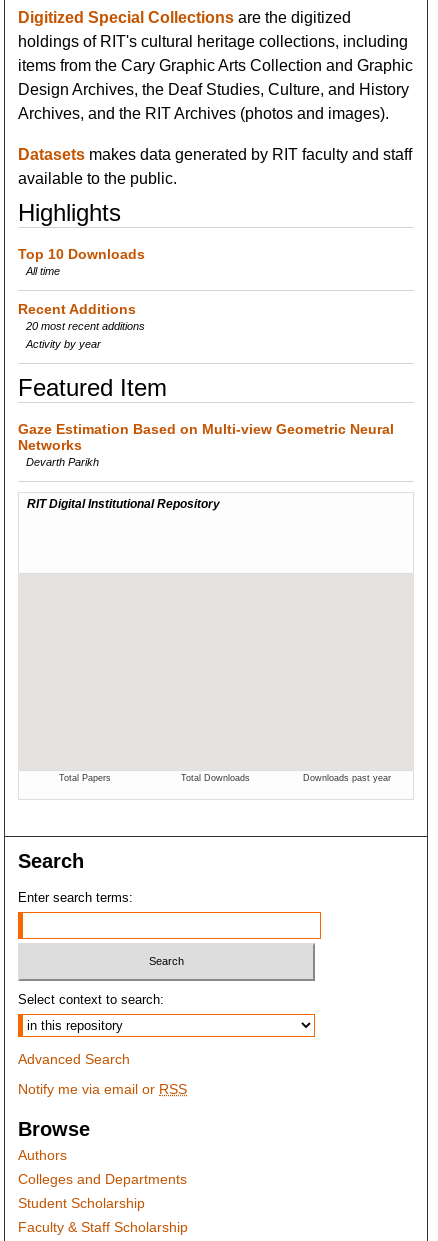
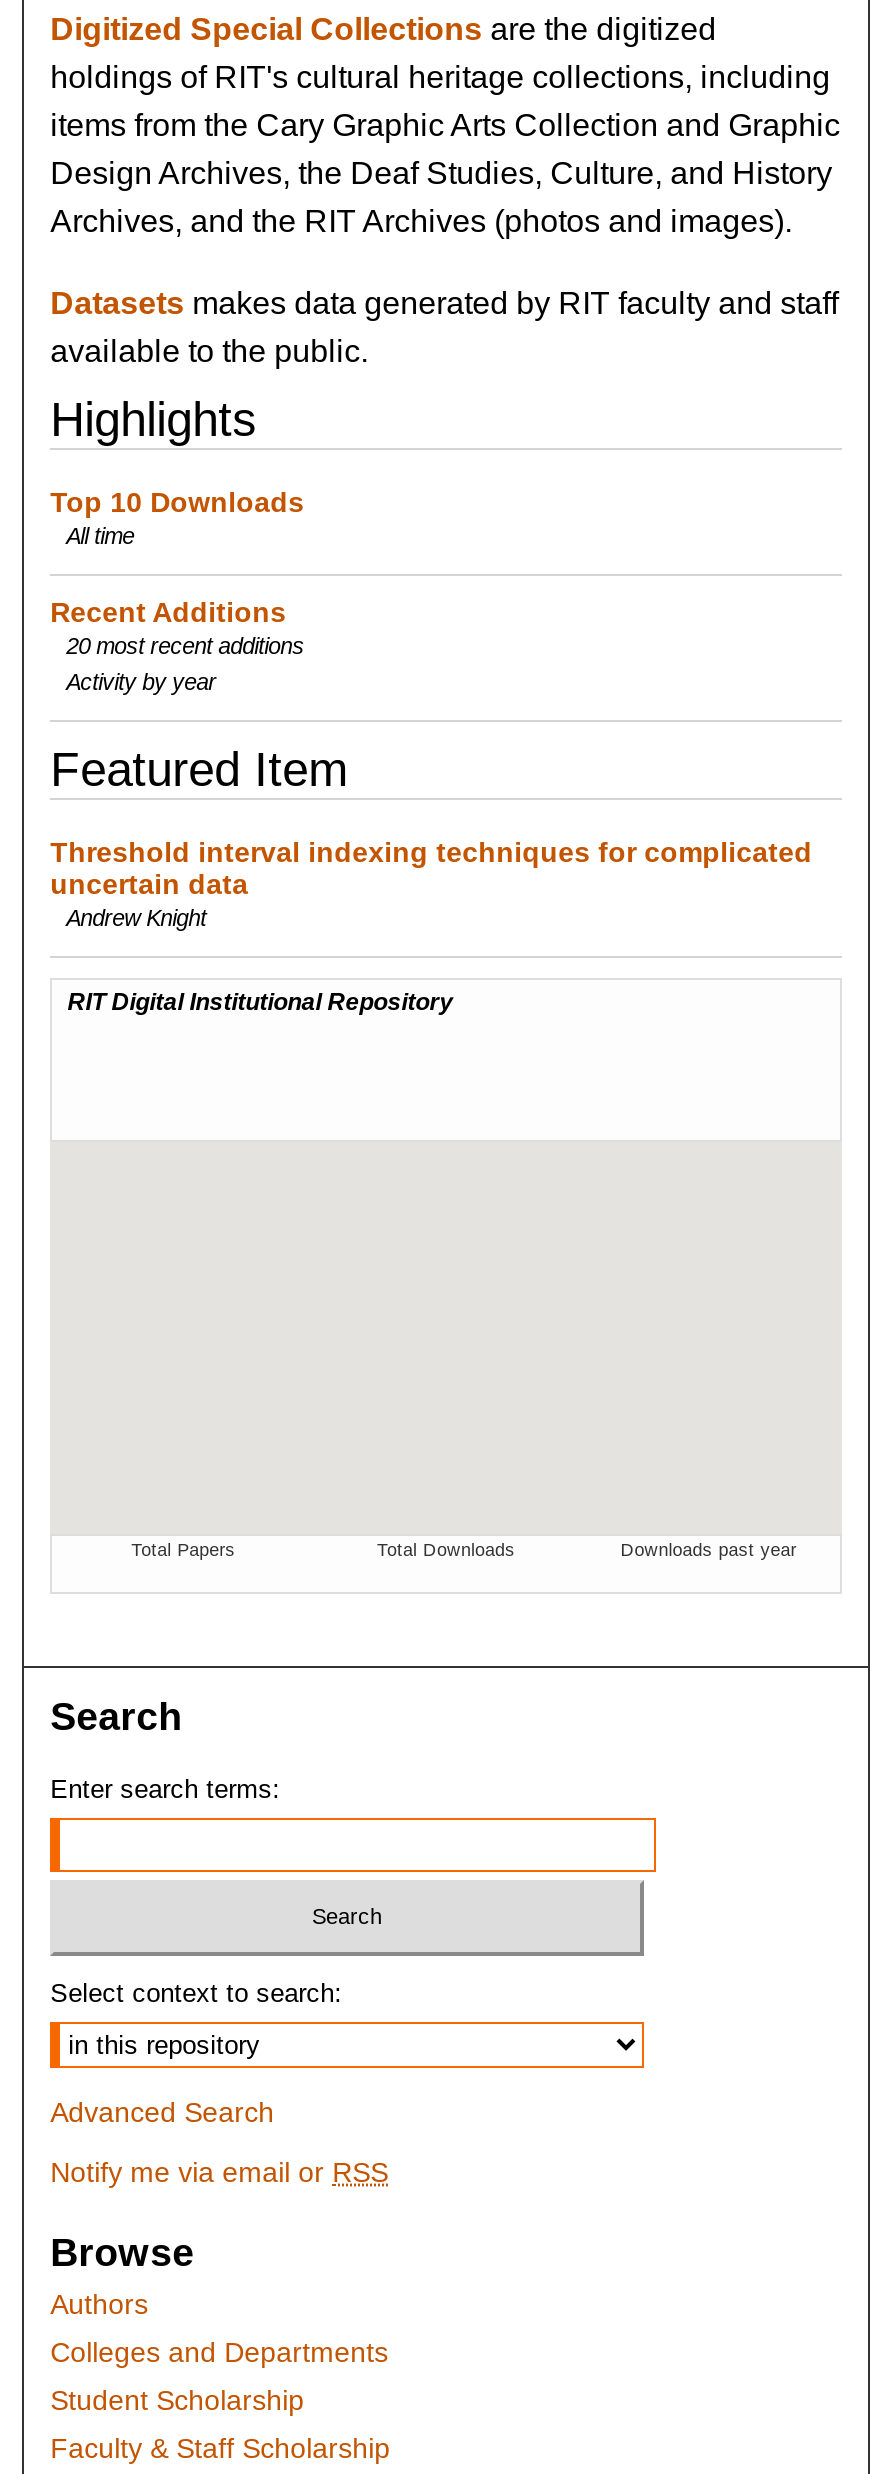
- Gaze Estimation Based on Multi-view Geometric Neural
- Networks
- Devarth Parikh
+ Threshold interval indexing techniques for complicated
+ uncertain data
+ Andrew Knight
